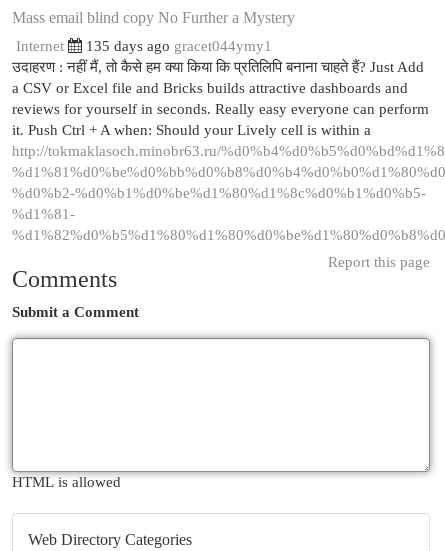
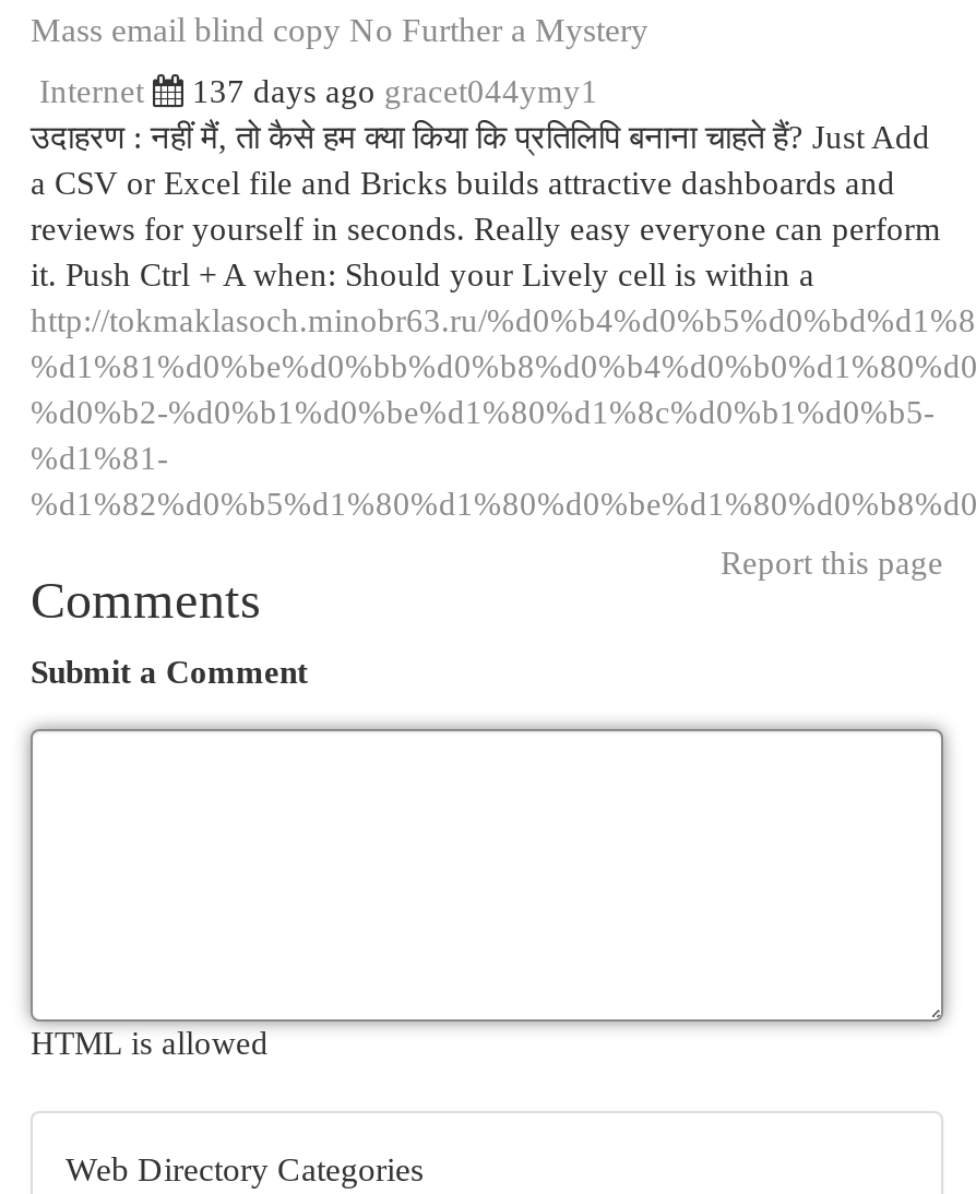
- 135 days ago gracet044ymy1
+ 137 days ago gracet044ymy1
